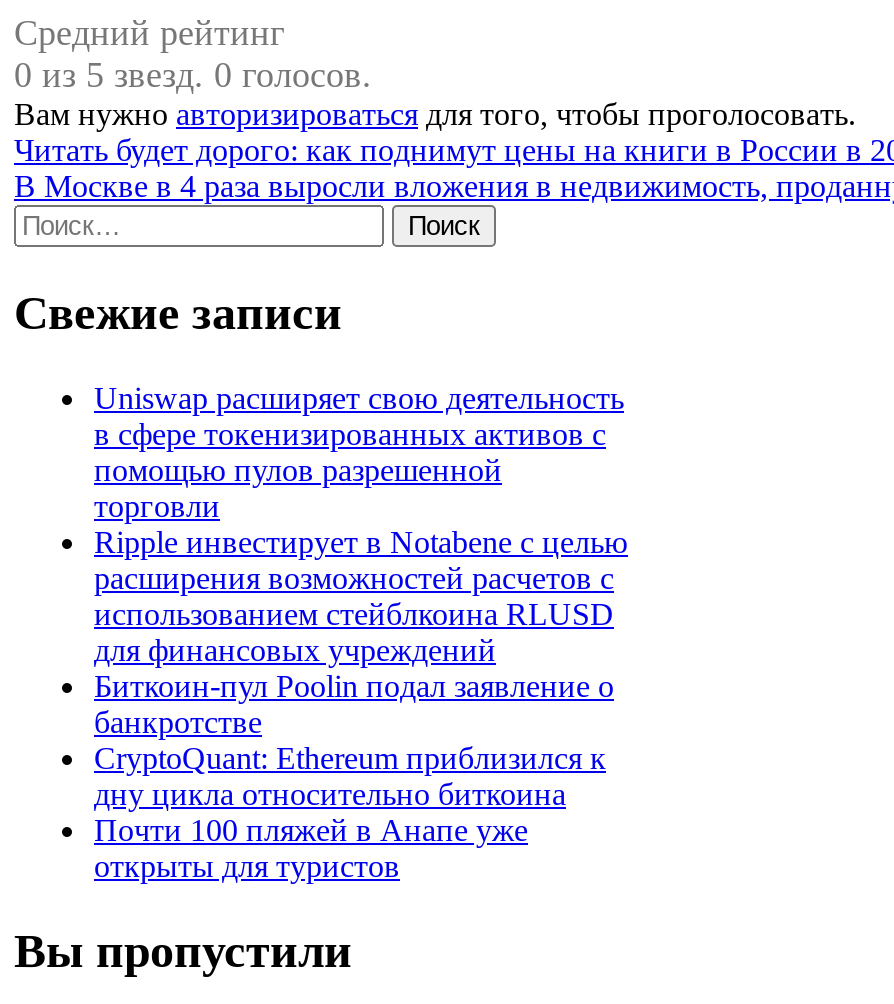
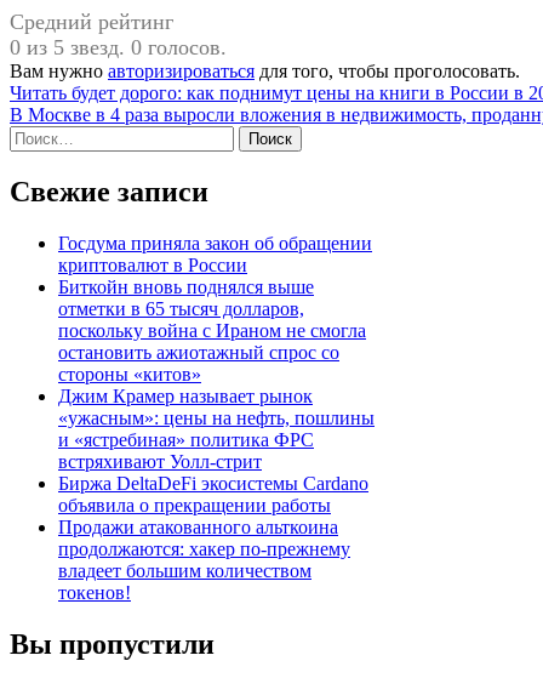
- Uniswap расширяет свою деятельность
- в сфере токенизированных активов с
- помощью пулов разрешенной
- торговли
- Ripple инвестирует в Notabene с целью
- расширения возможностей расчетов с
- использованием стейблкоина RLUSD
- для финансовых учреждений
- Биткоин-пул Poolin подал заявление о
- банкротстве
- CryptoQuant: Ethereum приблизился к
- дну цикла относительно биткоина
- Почти 100 пляжей в Анапе уже
- открыты для туристов
+ Госдума приняла закон об обращении
+ криптовалют в России
+ Биткойн вновь поднялся выше
+ отметки в 65 тысяч долларов,
+ поскольку война с Ираном не смогла
+ остановить ажиотажный спрос со
+ стороны «китов»
+ Джим Крамер называет рынок
+ «ужасным»: цены на нефть, пошлины
+ и «ястребиная» политика ФРС
+ встряхивают Уолл-стрит
+ Биржа DeltaDeFi экосистемы Cardano
+ объявила о прекращении работы
+ Продажи атакованного альткоина
+ продолжаются: хакер по-прежнему
+ владеет большим количеством
+ токенов!
